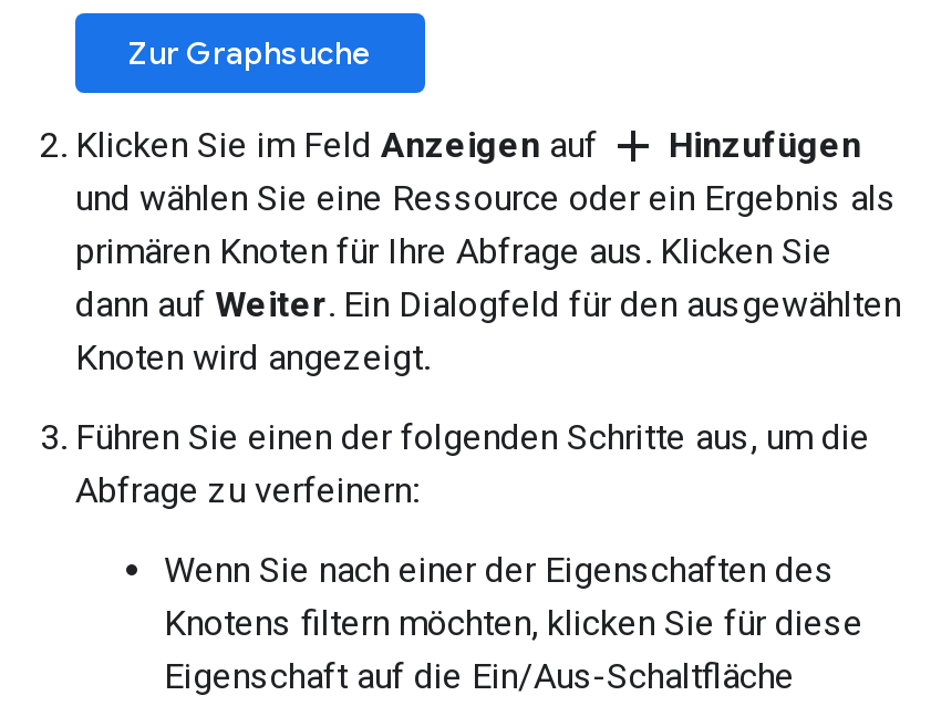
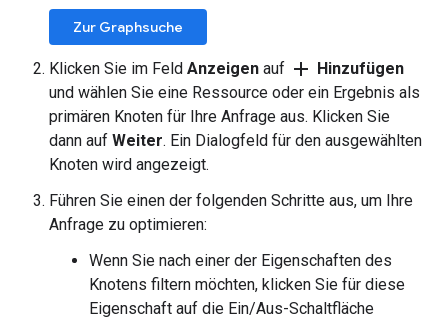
- primären Knoten für Ihre Abfrage aus. Klicken Sie
+ primären Knoten für Ihre Anfrage aus. Klicken Sie

- Führen Sie einen der folgenden Schritte aus, um die
+ Führen Sie einen der folgenden Schritte aus, um Ihre

- Abfrage zu verfeinern:
+ Anfrage zu optimieren:
